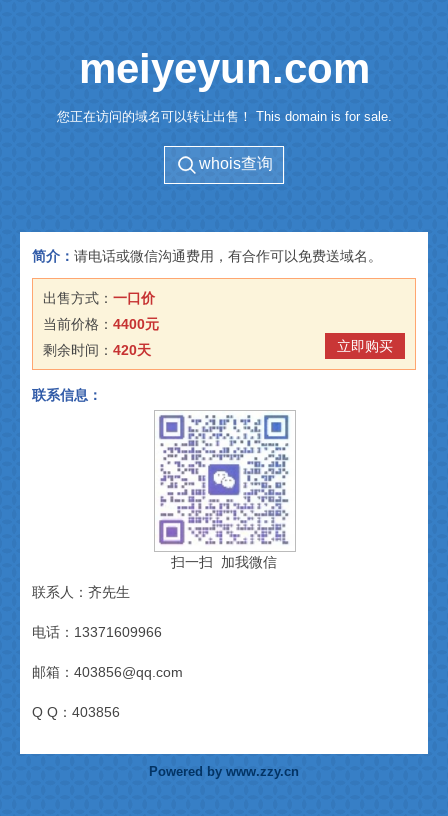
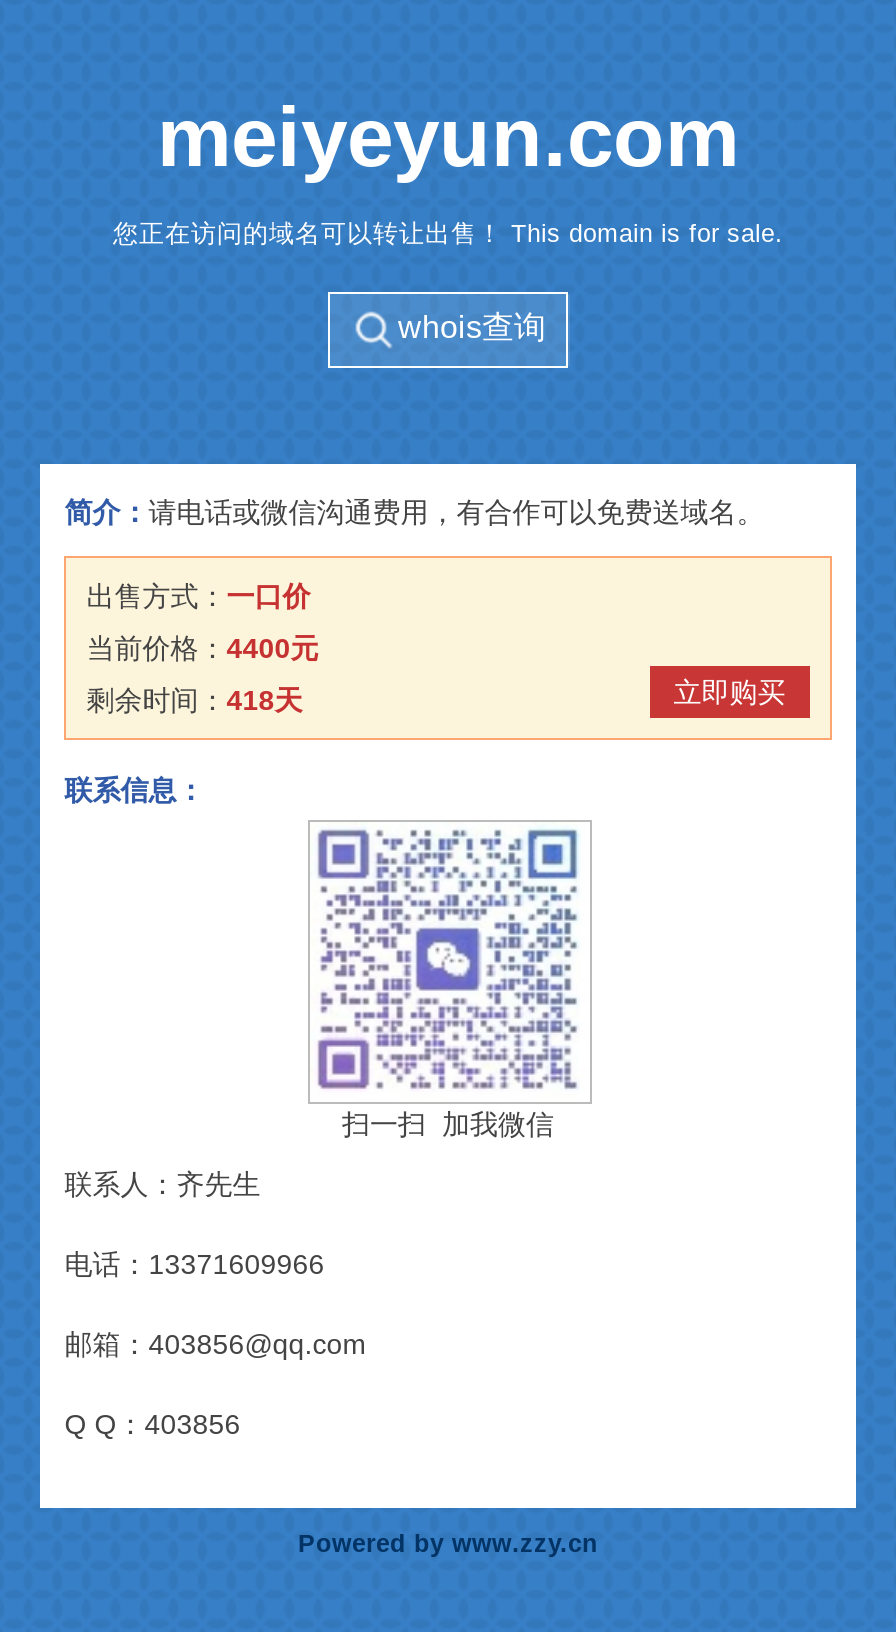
- 剩余时间：420天
+ 剩余时间：418天
